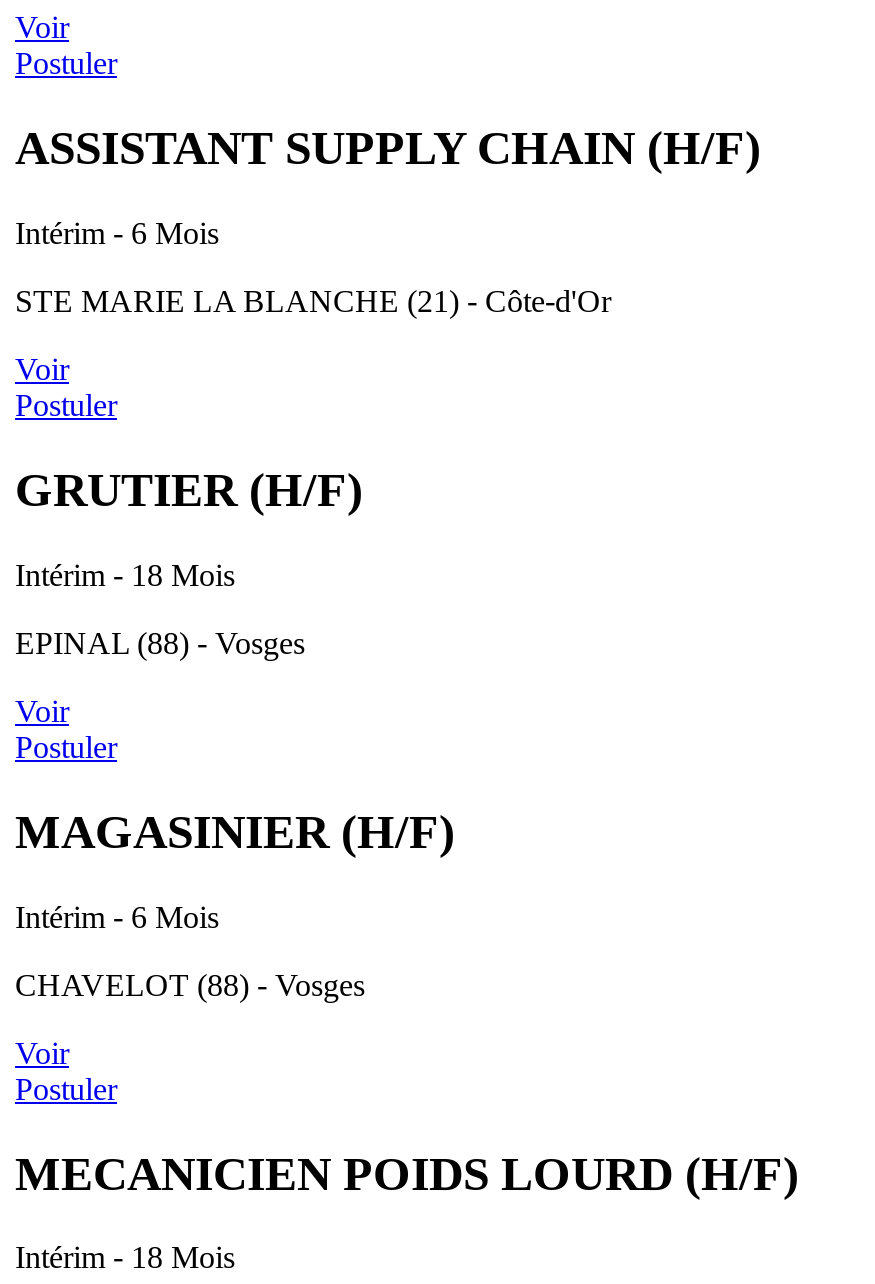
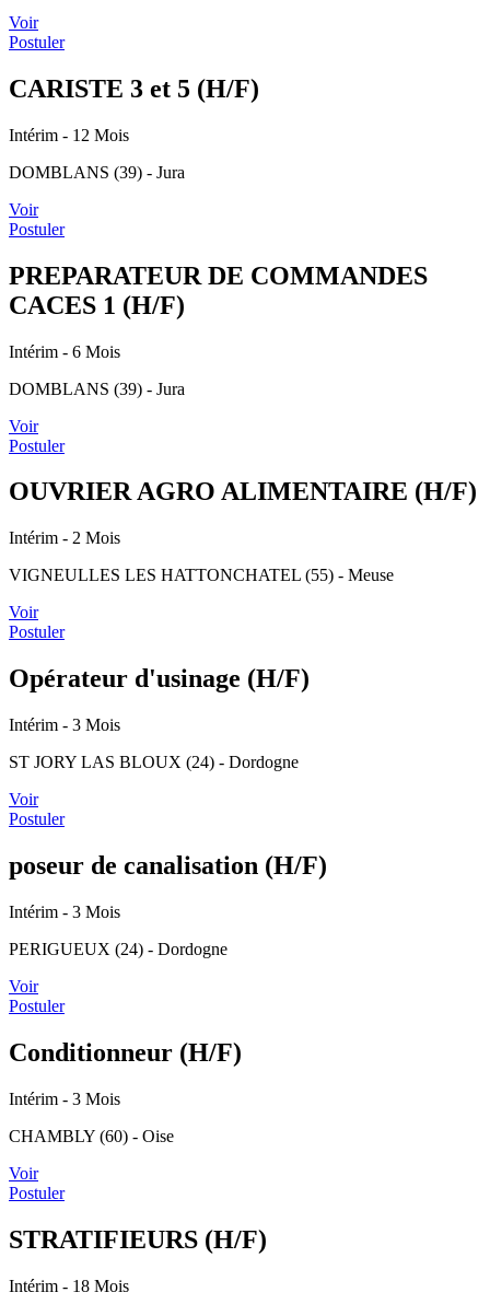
- ASSISTANT SUPPLY CHAIN (H/F)
+ CARISTE 3 et 5 (H/F)

- Intérim - 6 Mois
+ Intérim - 12 Mois

- STE MARIE LA BLANCHE (21) - Côte-d'Or
+ DOMBLANS (39) - Jura

- GRUTIER (H/F)
+ PREPARATEUR DE COMMANDES
+ CACES 1 (H/F)

- Intérim - 18 Mois
+ Intérim - 6 Mois

- EPINAL (88) - Vosges
+ DOMBLANS (39) - Jura

- MAGASINIER (H/F)
+ OUVRIER AGRO ALIMENTAIRE (H/F)

- Intérim - 6 Mois
+ Intérim - 2 Mois

- CHAVELOT (88) - Vosges
+ VIGNEULLES LES HATTONCHATEL (55) - Meuse

- MECANICIEN POIDS LOURD (H/F)
+ Opérateur d'usinage (H/F)
+ Intérim - 3 Mois
+ ST JORY LAS BLOUX (24) - Dordogne
+ Voir
+ Postuler
+ poseur de canalisation (H/F)
+ Intérim - 3 Mois
+ PERIGUEUX (24) - Dordogne
+ Voir
+ Postuler
+ Conditionneur (H/F)
+ Intérim - 3 Mois
+ CHAMBLY (60) - Oise
+ Voir
+ Postuler
+ STRATIFIEURS (H/F)
